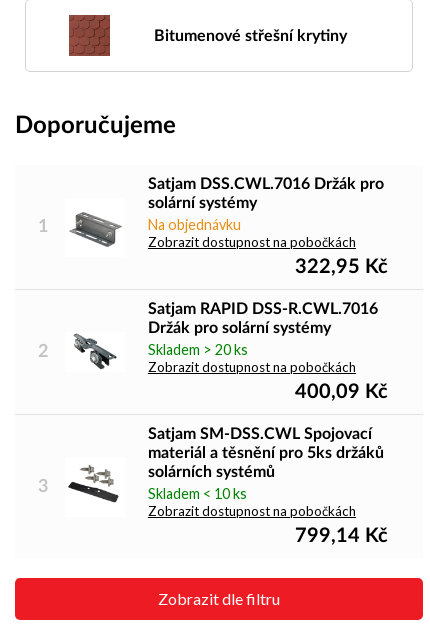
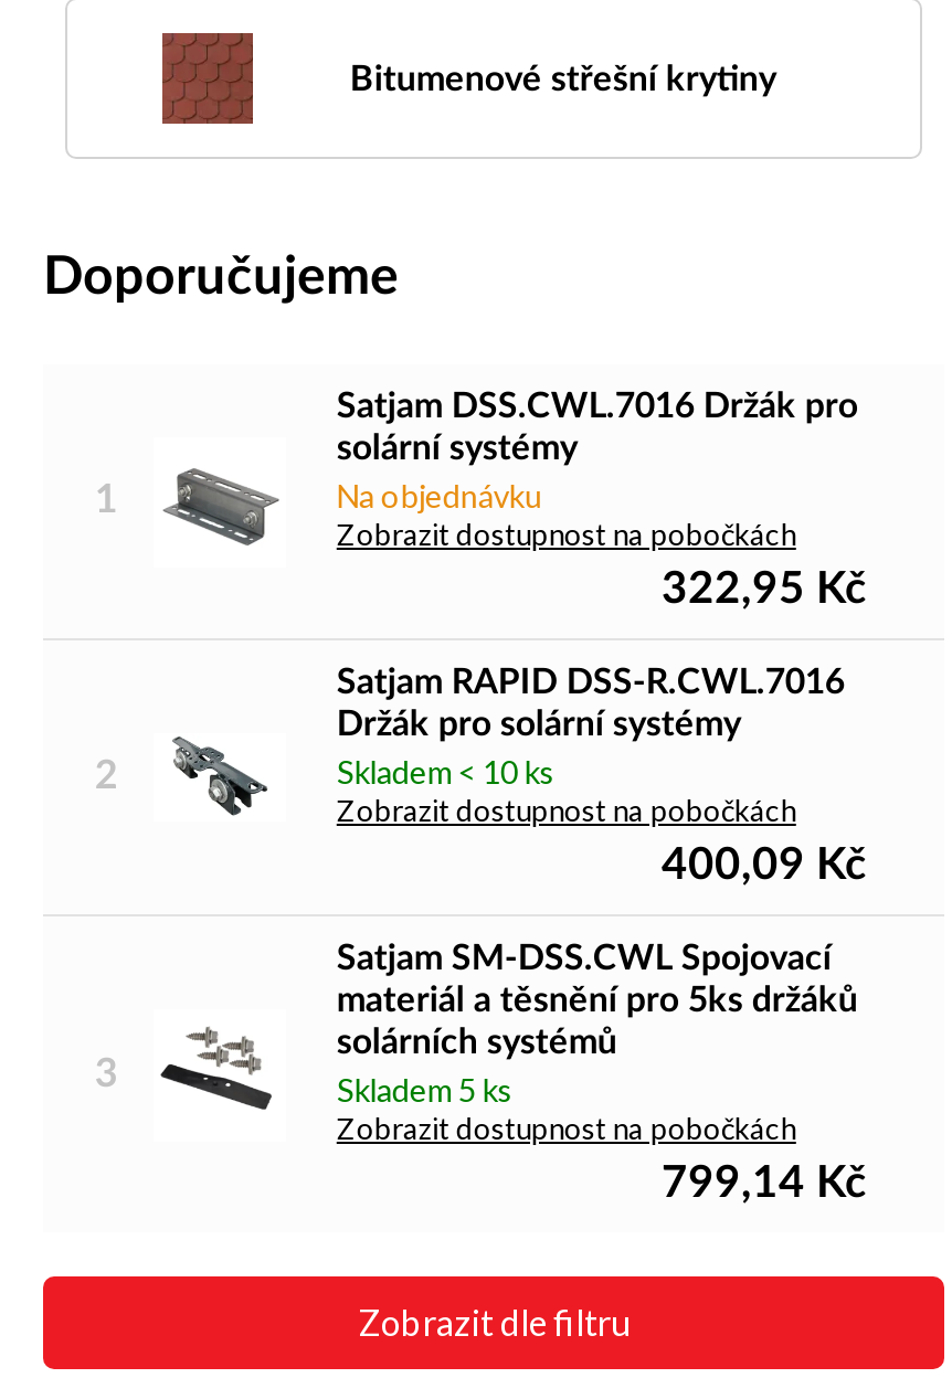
- Skladem > 20 ks
+ Skladem < 10 ks

- Skladem < 10 ks
+ Skladem 5 ks
